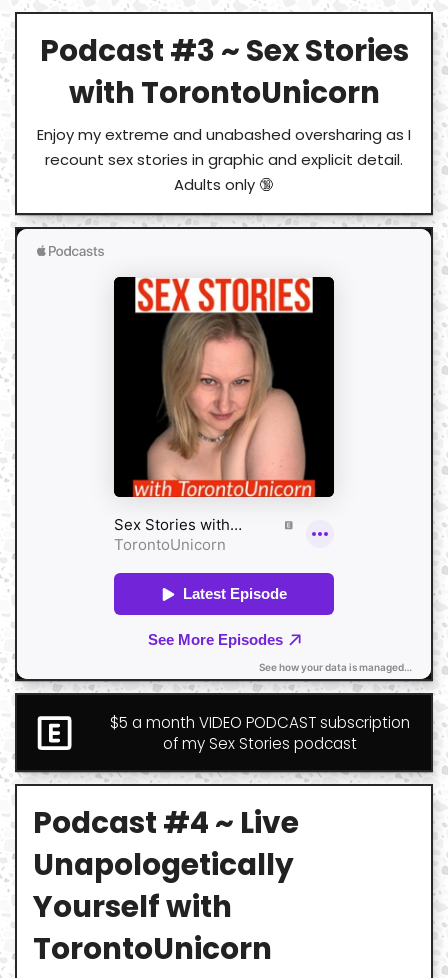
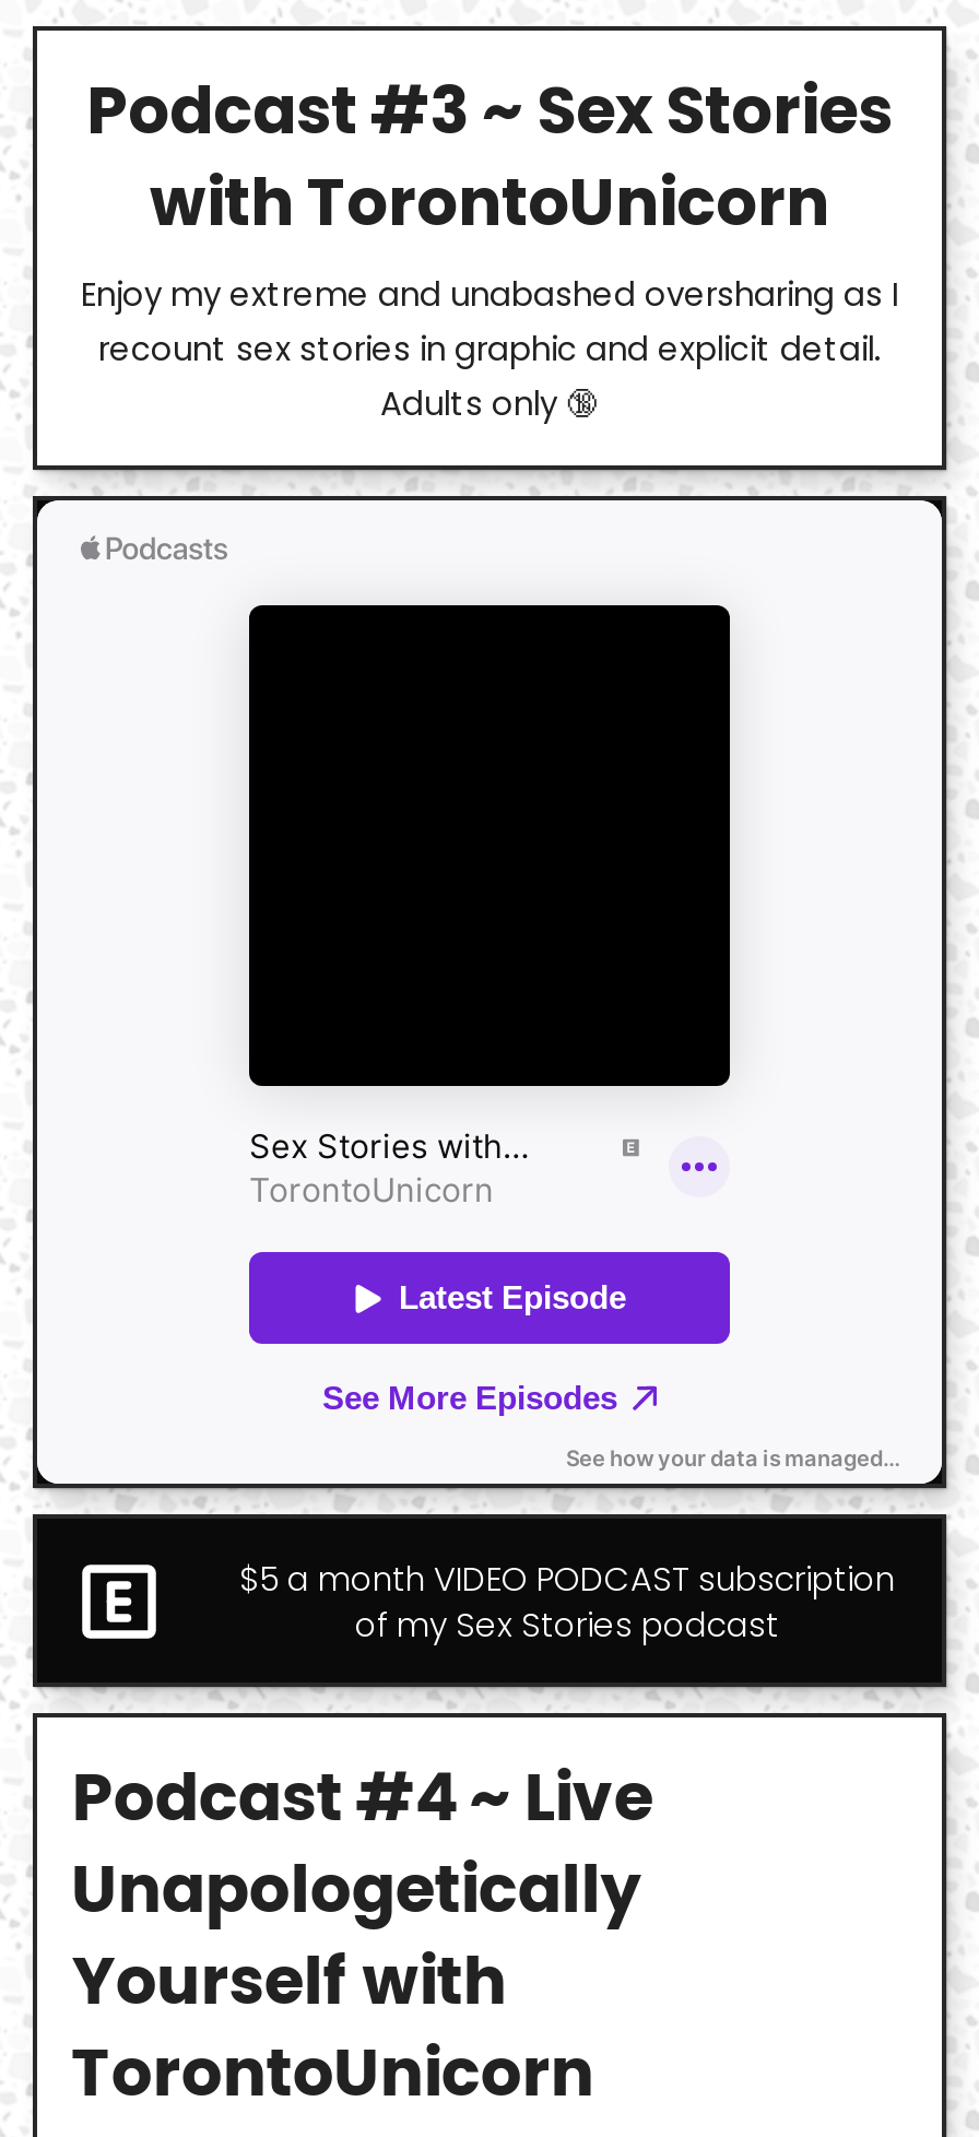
- [image]
